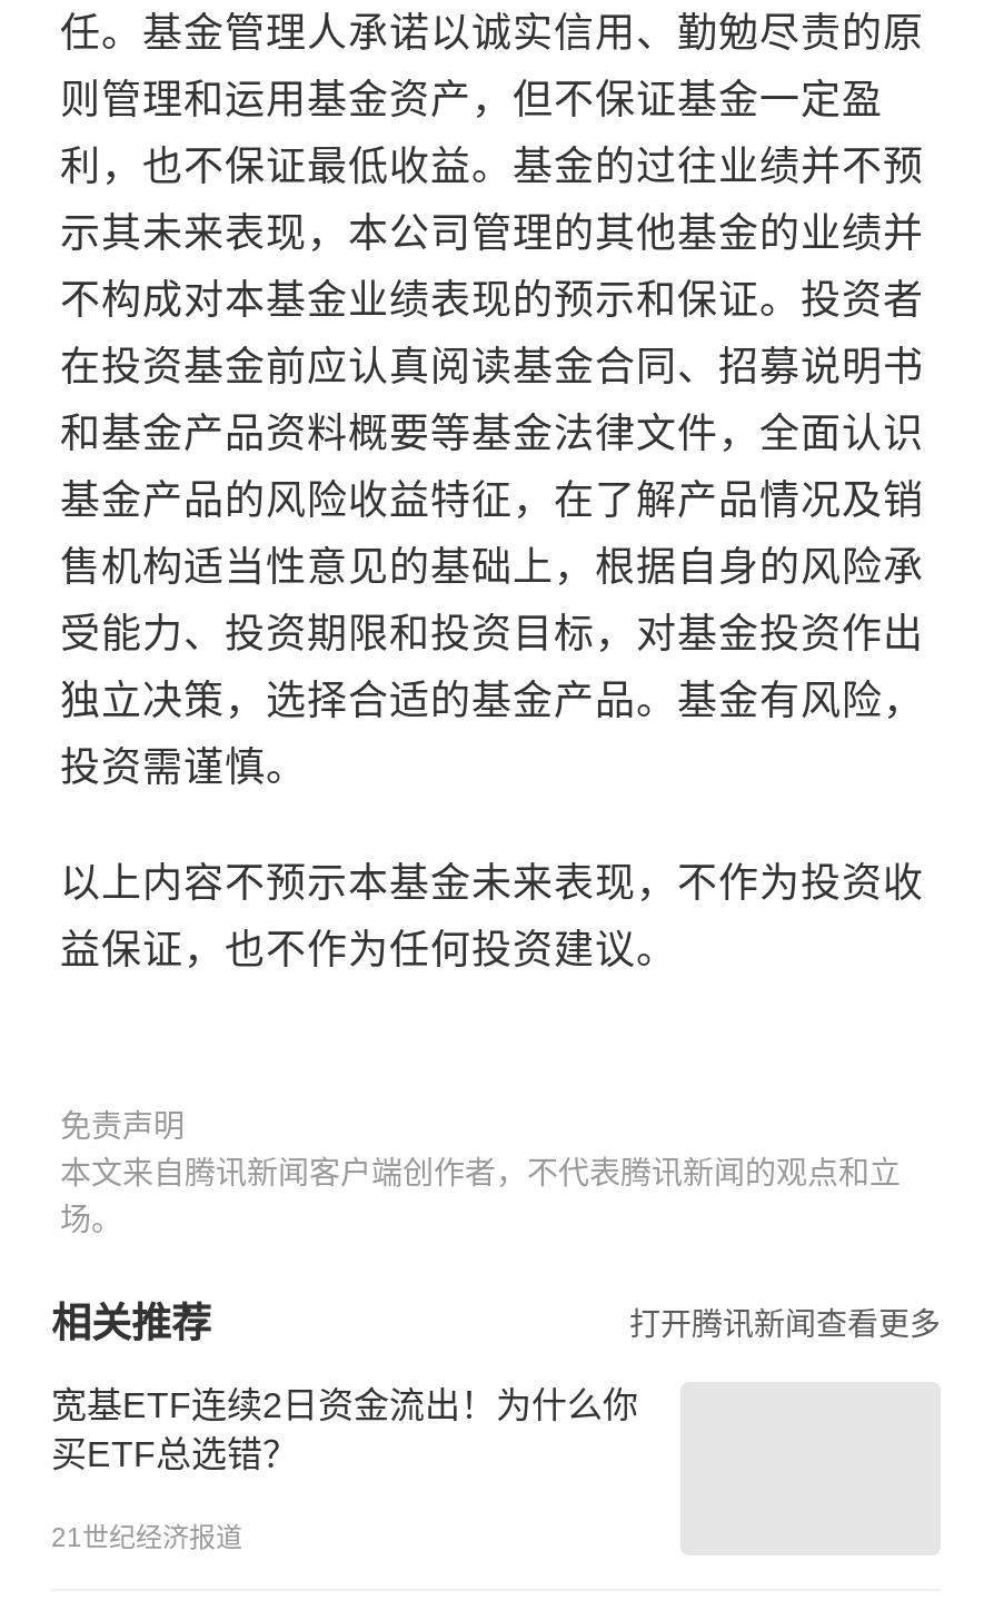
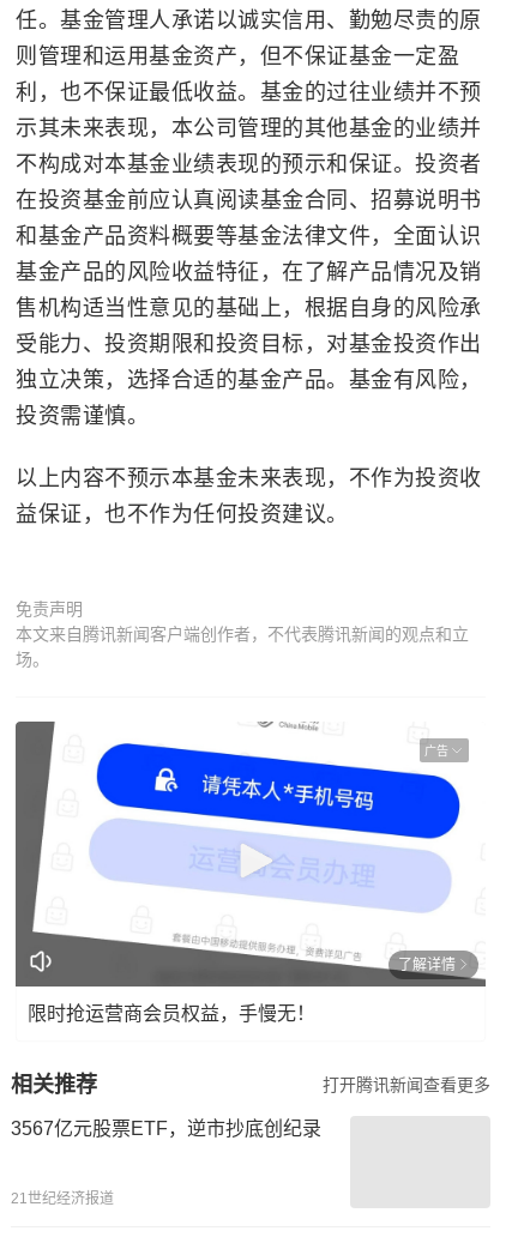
+ [image]
+ 广告

+ 了解详情
+ 限时抢运营商会员权益，手慢无！

- 宽基ETF连续2日资金流出！为什么你
- 买ETF总选错？
+ 3567亿元股票ETF，逆市抄底创纪录
